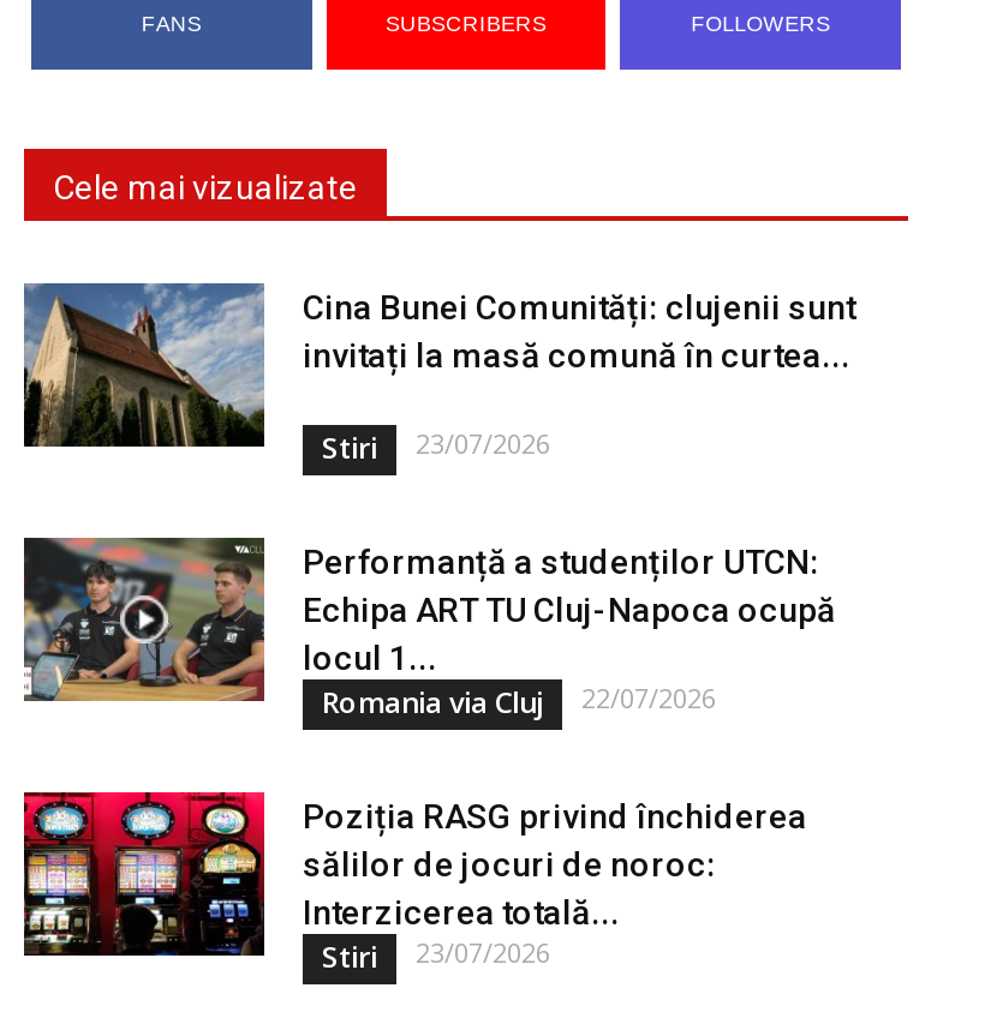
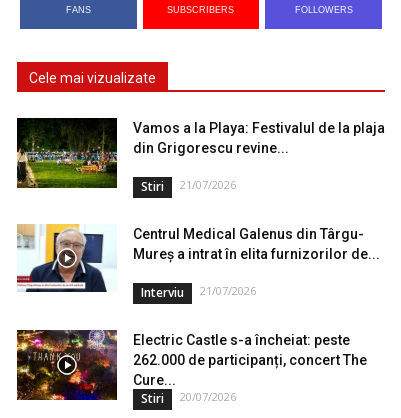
- [image]
- Cina Bunei Comunități: clujenii sunt
- invitați la masă comună în curtea...
+ [image]
+ Vamos a la Playa: Festivalul de la plaja
+ din Grigorescu revine...

- [image]
- 23/07/2026
- Performanță a studenților UTCN:
- Echipa ART TU Cluj-Napoca ocupă
- locul 1...
- Romania via Cluj
- 22/07/2026
- Poziția RASG privind închiderea
- sălilor de jocuri de noroc:
- Interzicerea totală...
+ [image]
+ 21/07/2026
+ Centrul Medical Galenus din Târgu-
+ Mureș a intrat în elita furnizorilor de...
+ Interviu
+ 21/07/2026
+ Electric Castle s-a încheiat: peste
+ 262.000 de participanți, concert The
+ Cure...

- [image]
- Stiri 23/07/2026
+ [image]
+ Stiri 20/07/2026
